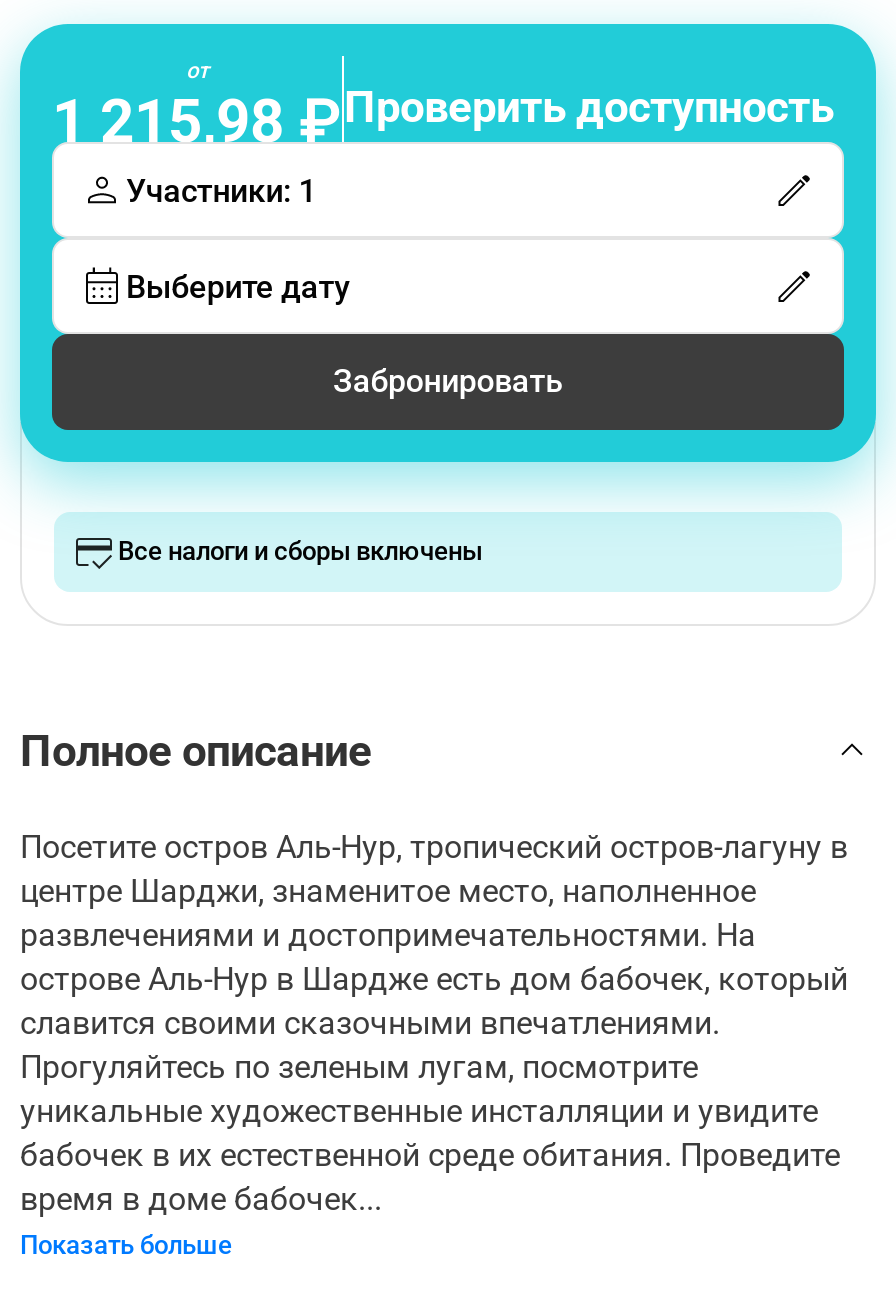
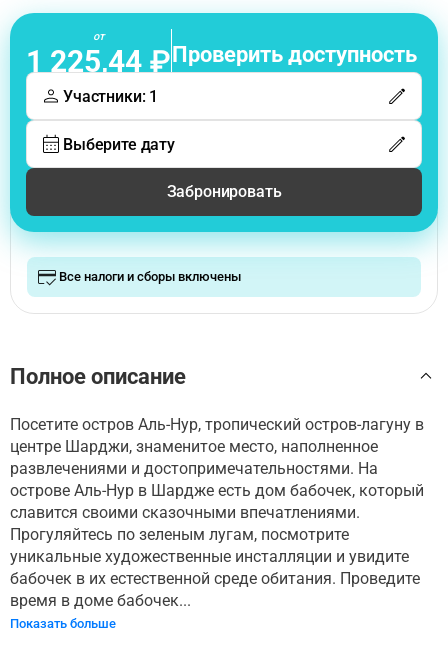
- 1 215,98 ₽Проверить доступность
+ 1 225,44 ₽Проверить доступность
